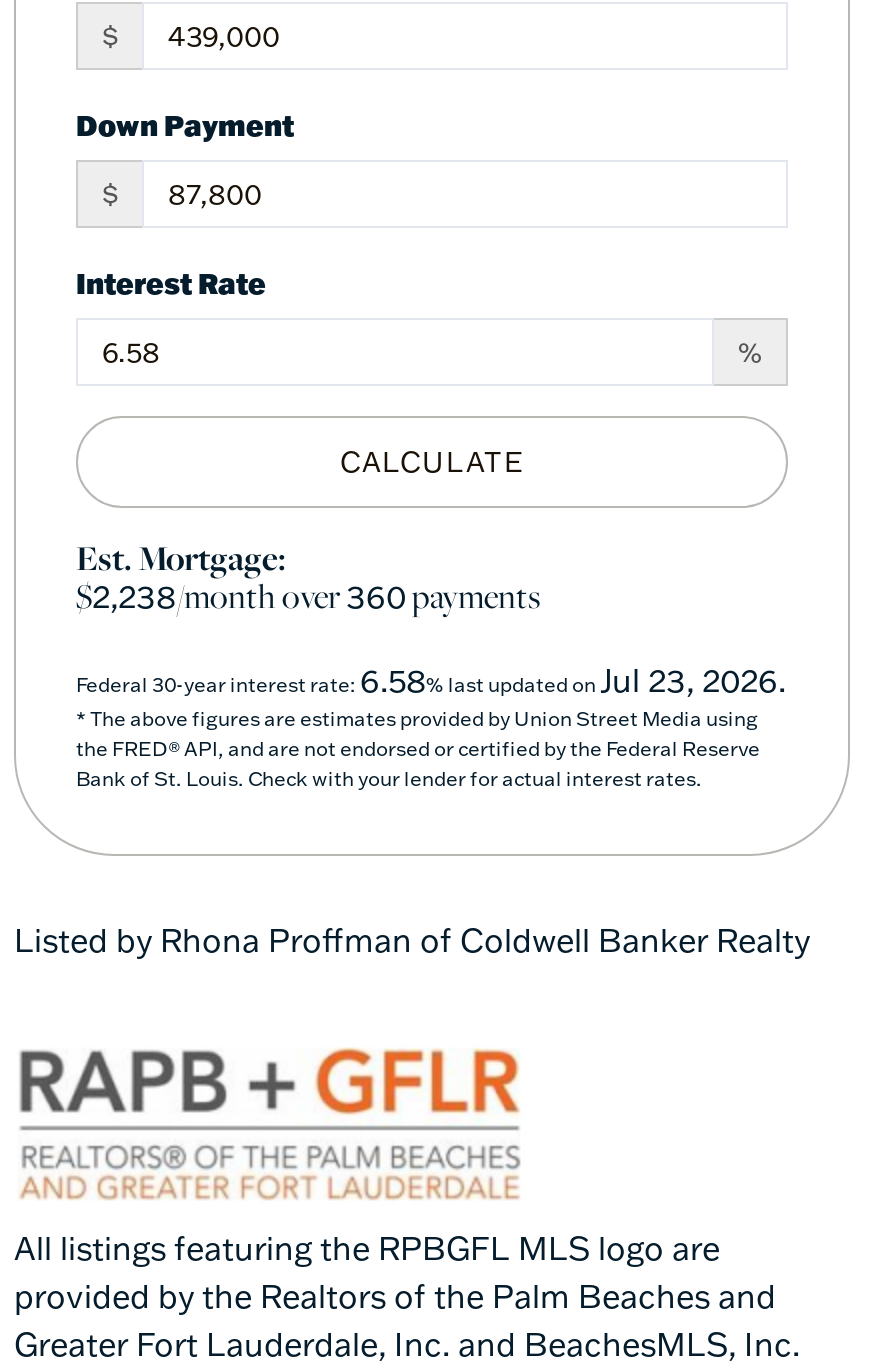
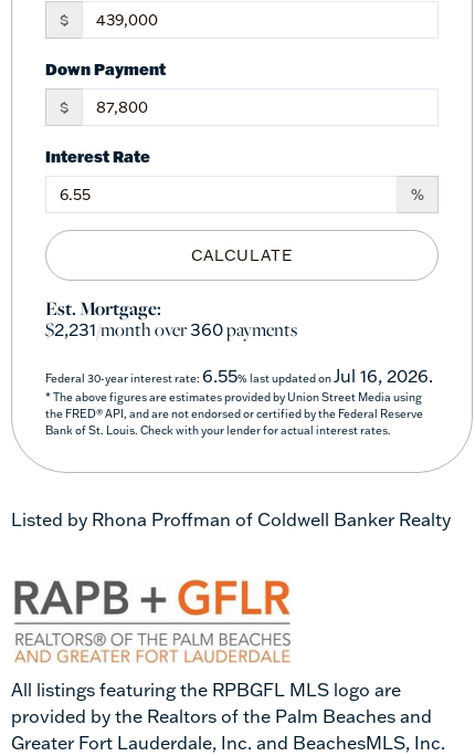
- $2,238/month over360payments
+ $2,231/month over360payments

- Federal 30-year interest rate: 6.58% last updated on Jul 23, 2026.
+ Federal 30-year interest rate: 6.55% last updated on Jul 16, 2026.
